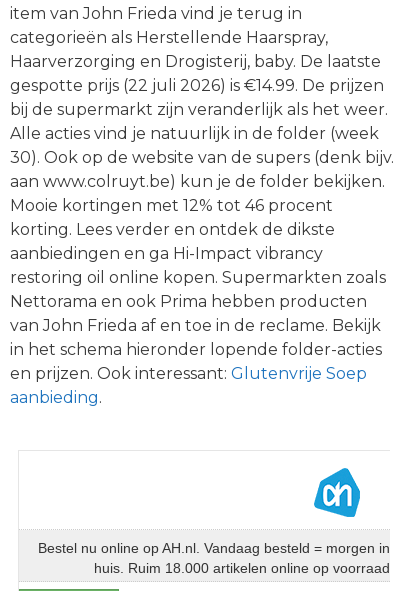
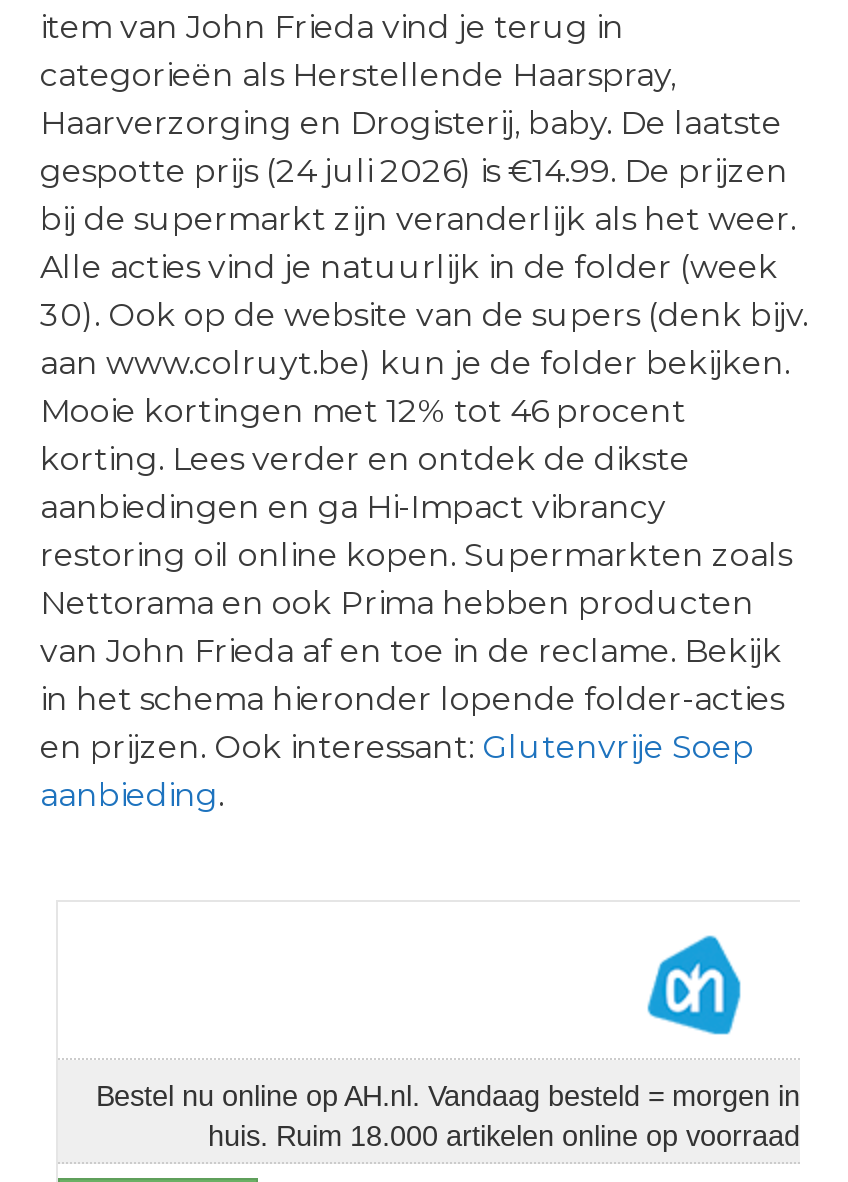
- gespotte prijs (22 juli 2026) is €14.99. De prijzen
+ gespotte prijs (24 juli 2026) is €14.99. De prijzen
